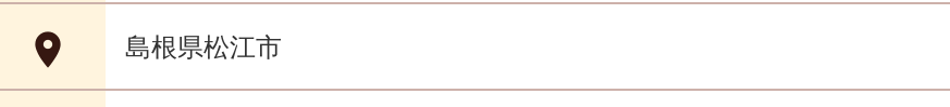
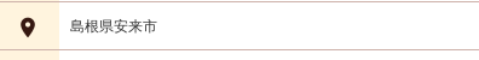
- 島根県松江市
+ 島根県安来市
